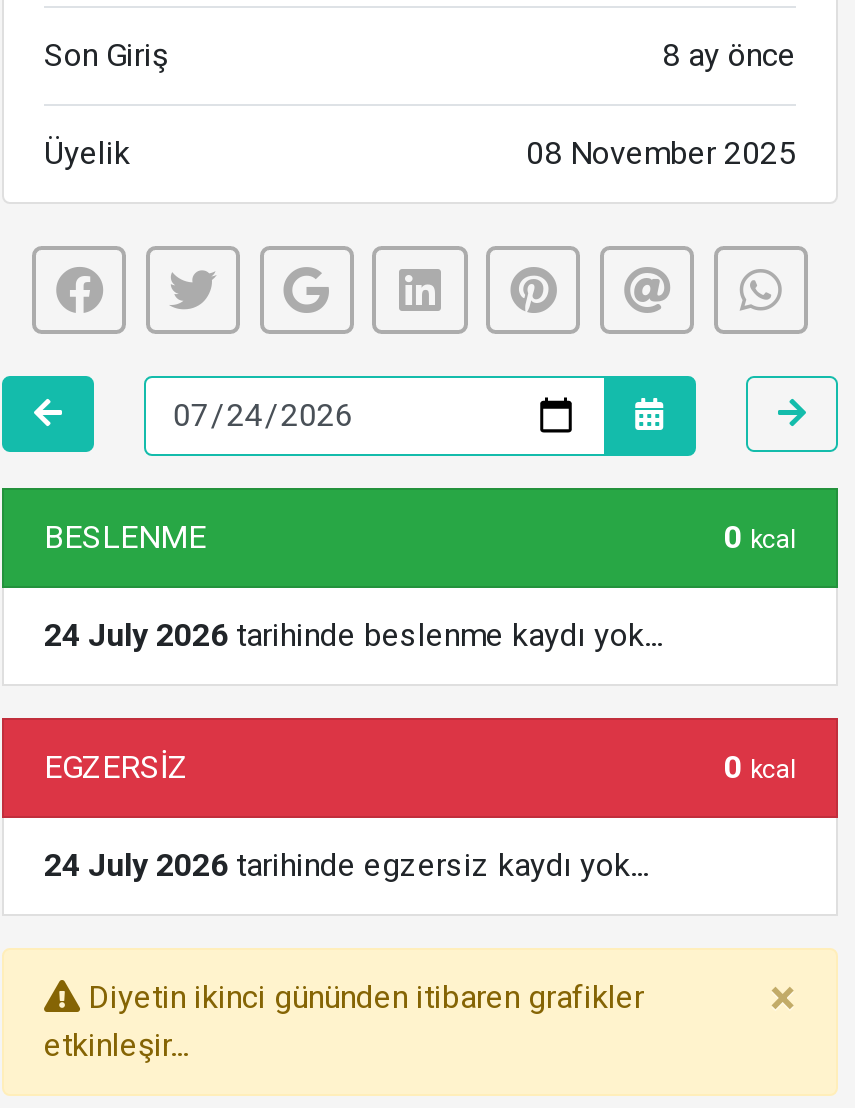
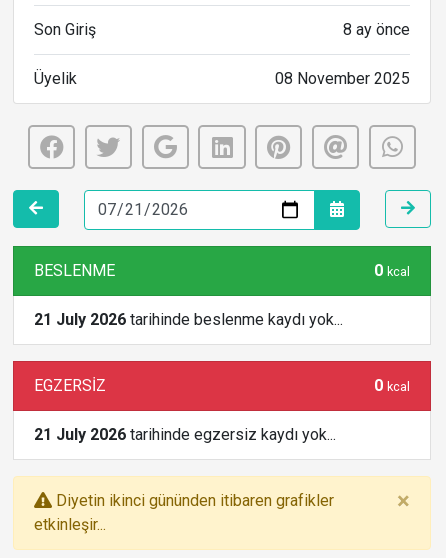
- 24 July 2026 tarihinde beslenme kaydı yok...
+ 21 July 2026 tarihinde beslenme kaydı yok...

- 24 July 2026 tarihinde egzersiz kaydı yok...
+ 21 July 2026 tarihinde egzersiz kaydı yok...
